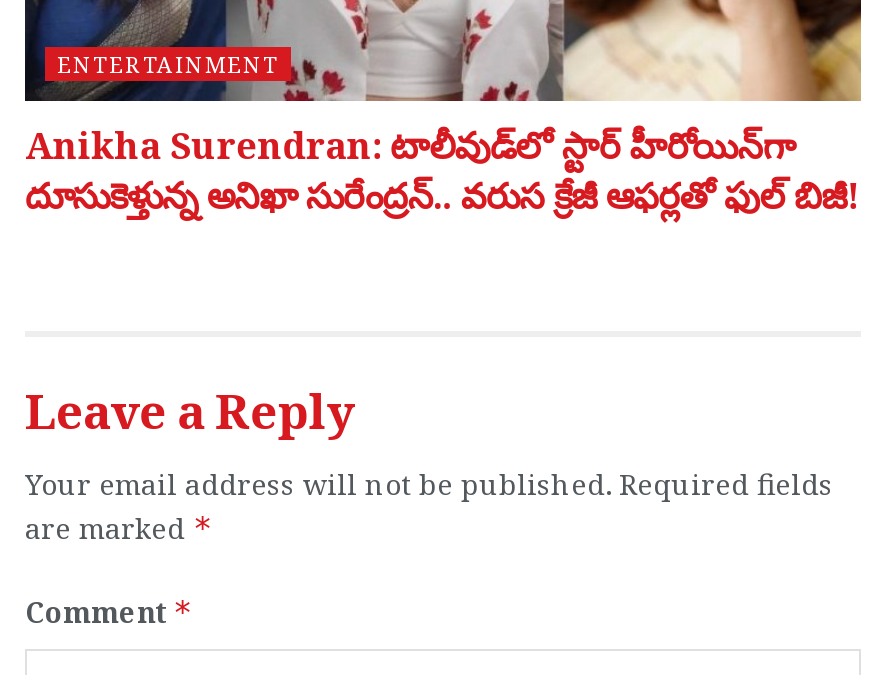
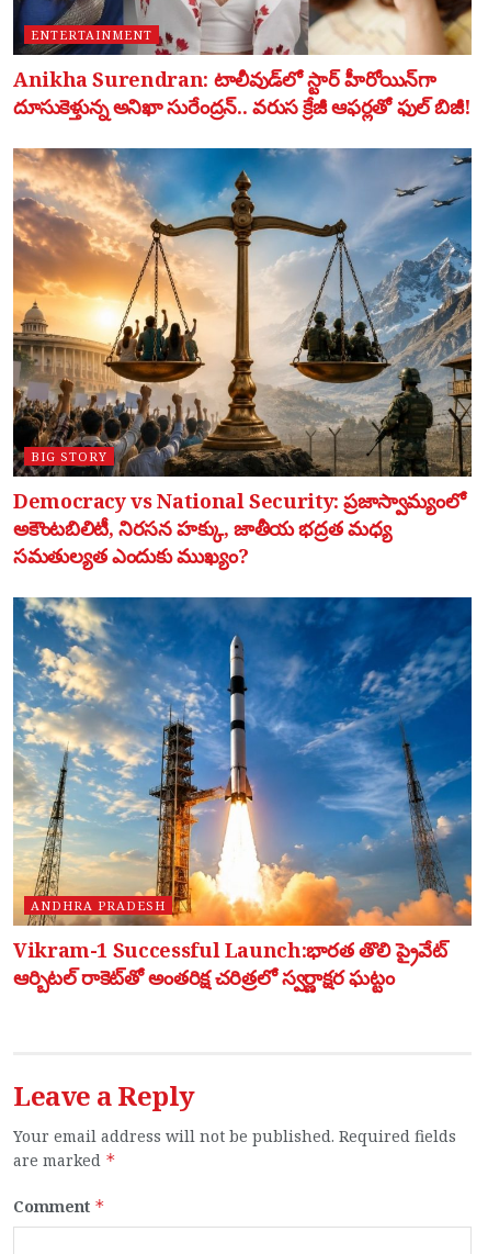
+ [image]
+ BIG STORY
+ Democracy vs National Security: ప్రజాస్వామ్యంలో
+ అకౌంటబిలిటీ, నిరసన హక్కు, జాతీయ భద్రత మధ్య
+ సమతుల్యత ఎందుకు ముఖ్యం?

+ [image]
+ ANDHRA PRADESH
+ Vikram-1 Successful Launch:భారత తొలి ప్రైవేట్
+ ఆర్బిటల్ రాకెట్‌తో అంతరిక్ష చరిత్రలో స్వర్ణాక్షర ఘట్టం
